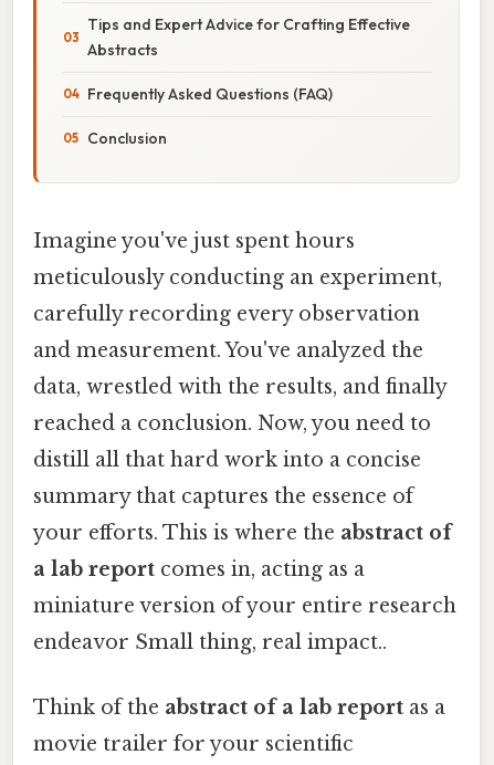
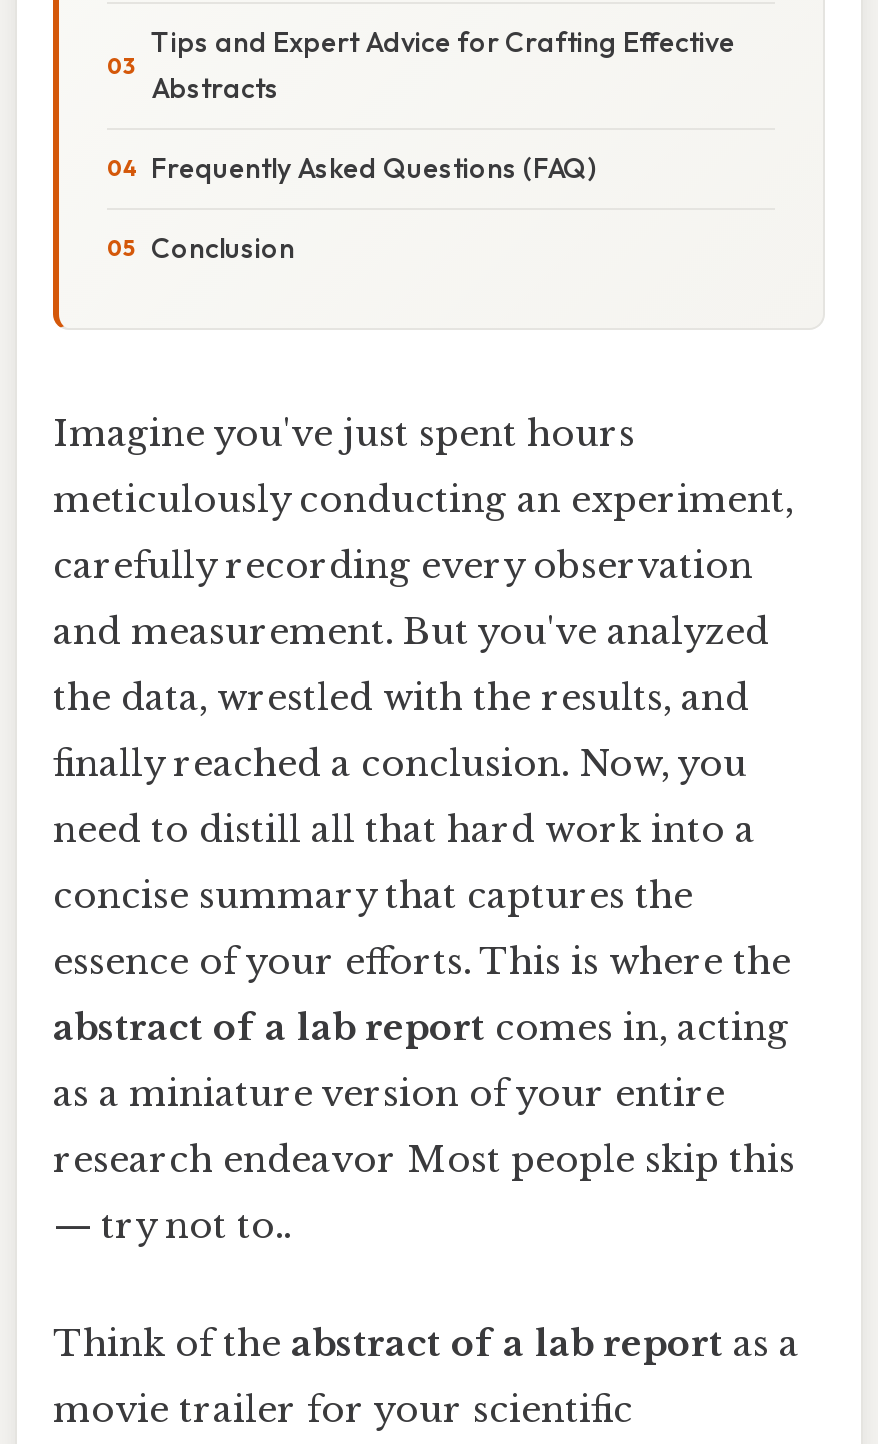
- and measurement. You've analyzed the
- data, wrestled with the results, and finally
- reached a conclusion. Now, you need to
- distill all that hard work into a concise
- summary that captures the essence of
- your efforts. This is where the abstract of
- a lab report comes in, acting as a
- miniature version of your entire research
- endeavor Small thing, real impact..
+ and measurement. But you've analyzed
+ the data, wrestled with the results, and
+ finally reached a conclusion. Now, you
+ need to distill all that hard work into a
+ concise summary that captures the
+ essence of your efforts. This is where the
+ abstract of a lab report comes in, acting
+ as a miniature version of your entire
+ research endeavor Most people skip this
+ — try not to..
